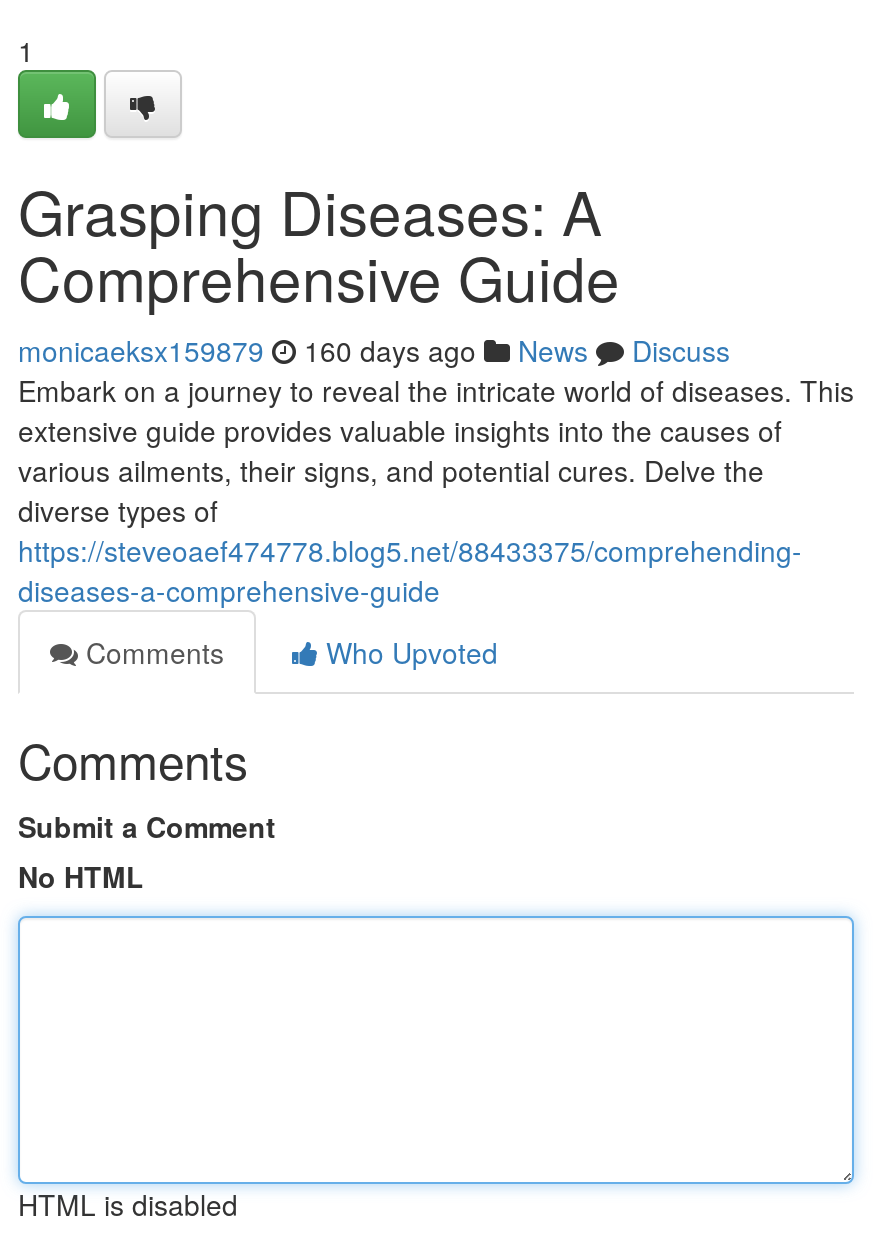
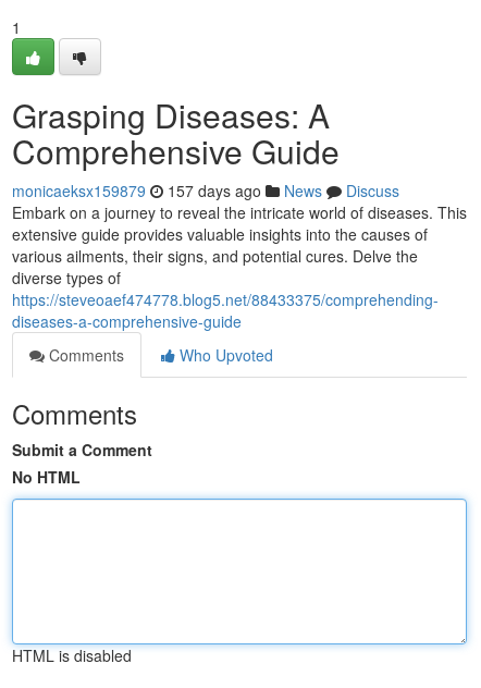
- monicaeksx159879 160 days ago News Discuss
+ monicaeksx159879 157 days ago News Discuss
